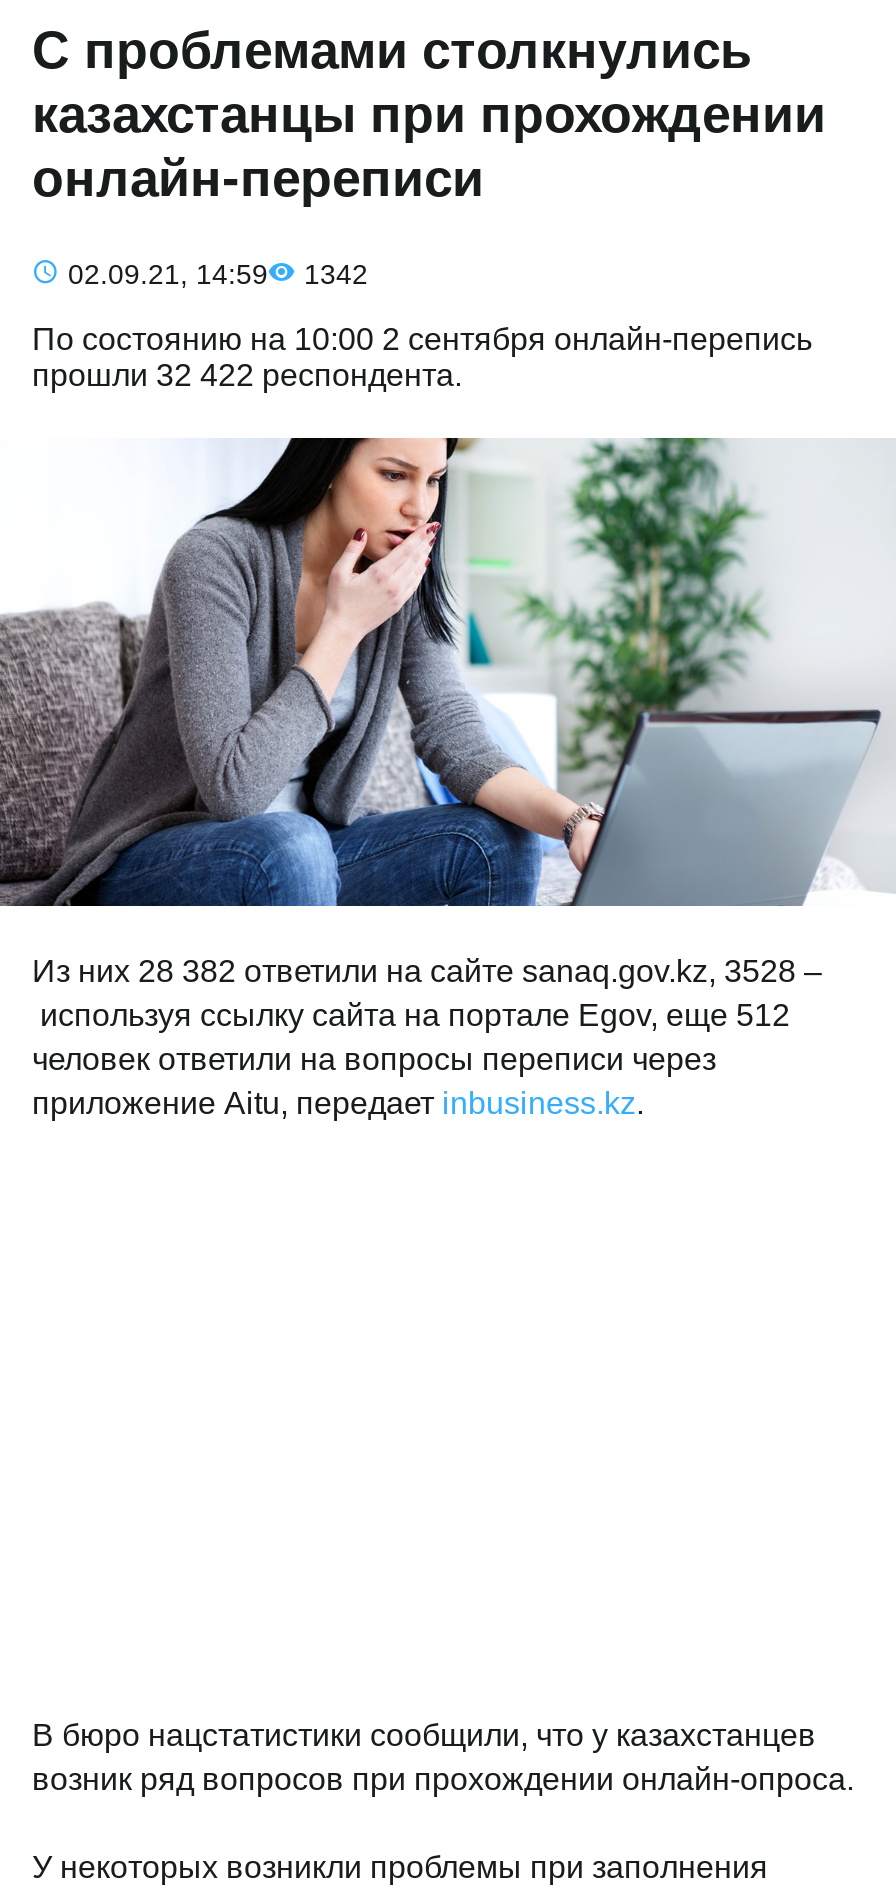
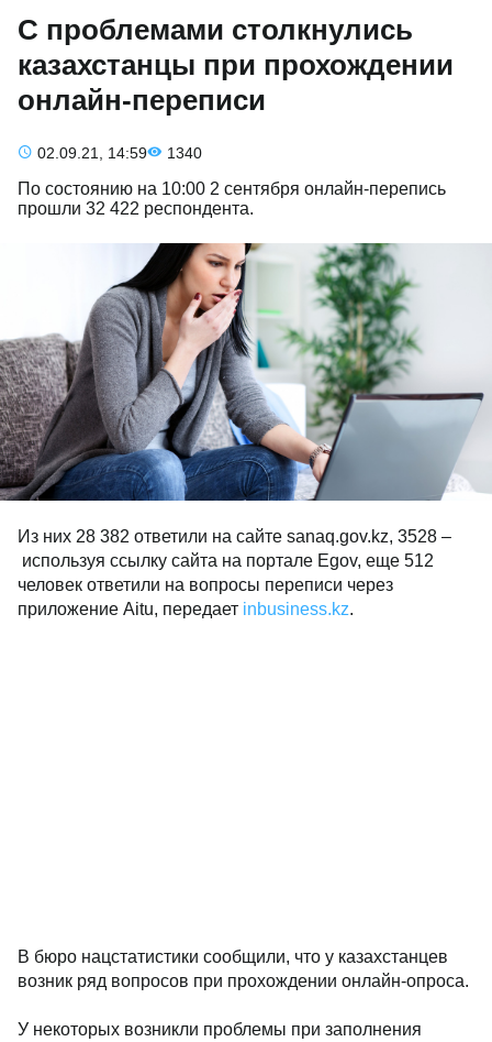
- 02.09.21, 14:59 1342
+ 02.09.21, 14:59 1340
